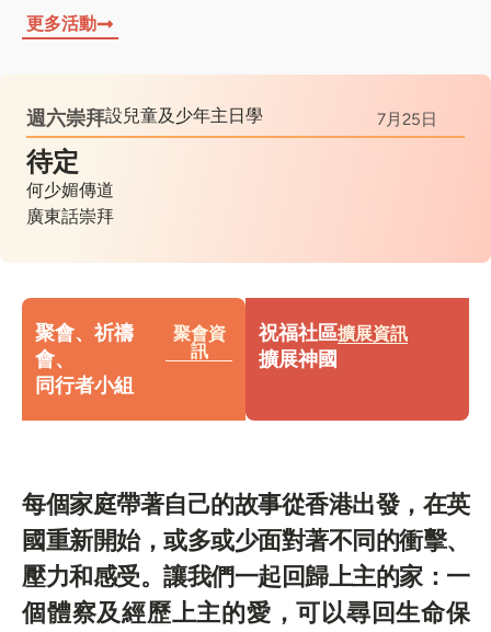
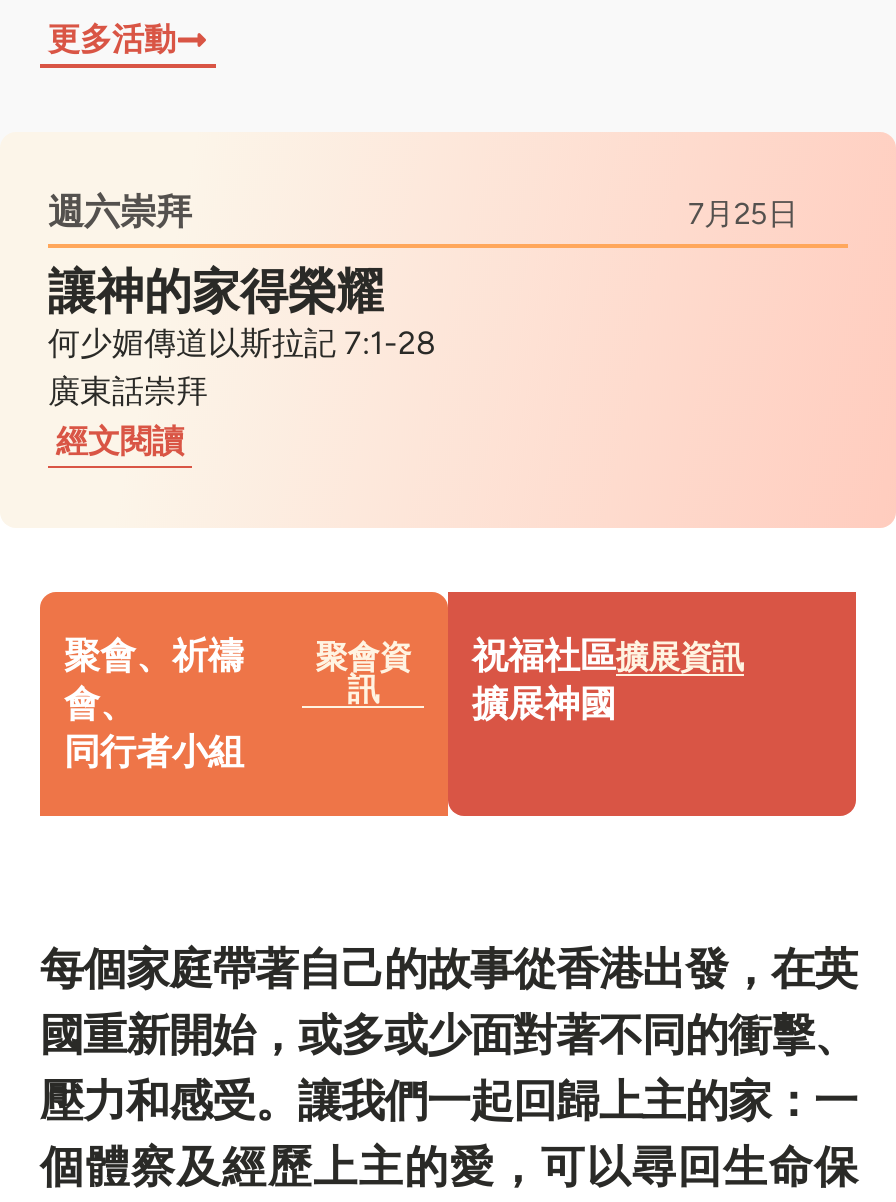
- 週六崇拜設兒童及少年主日學
+ 週六崇拜

- 待定
- 何少媚傳道
+ 讓神的家得榮耀
+ 何少媚傳道以斯拉記 7:1-28

+ 經文閱讀
